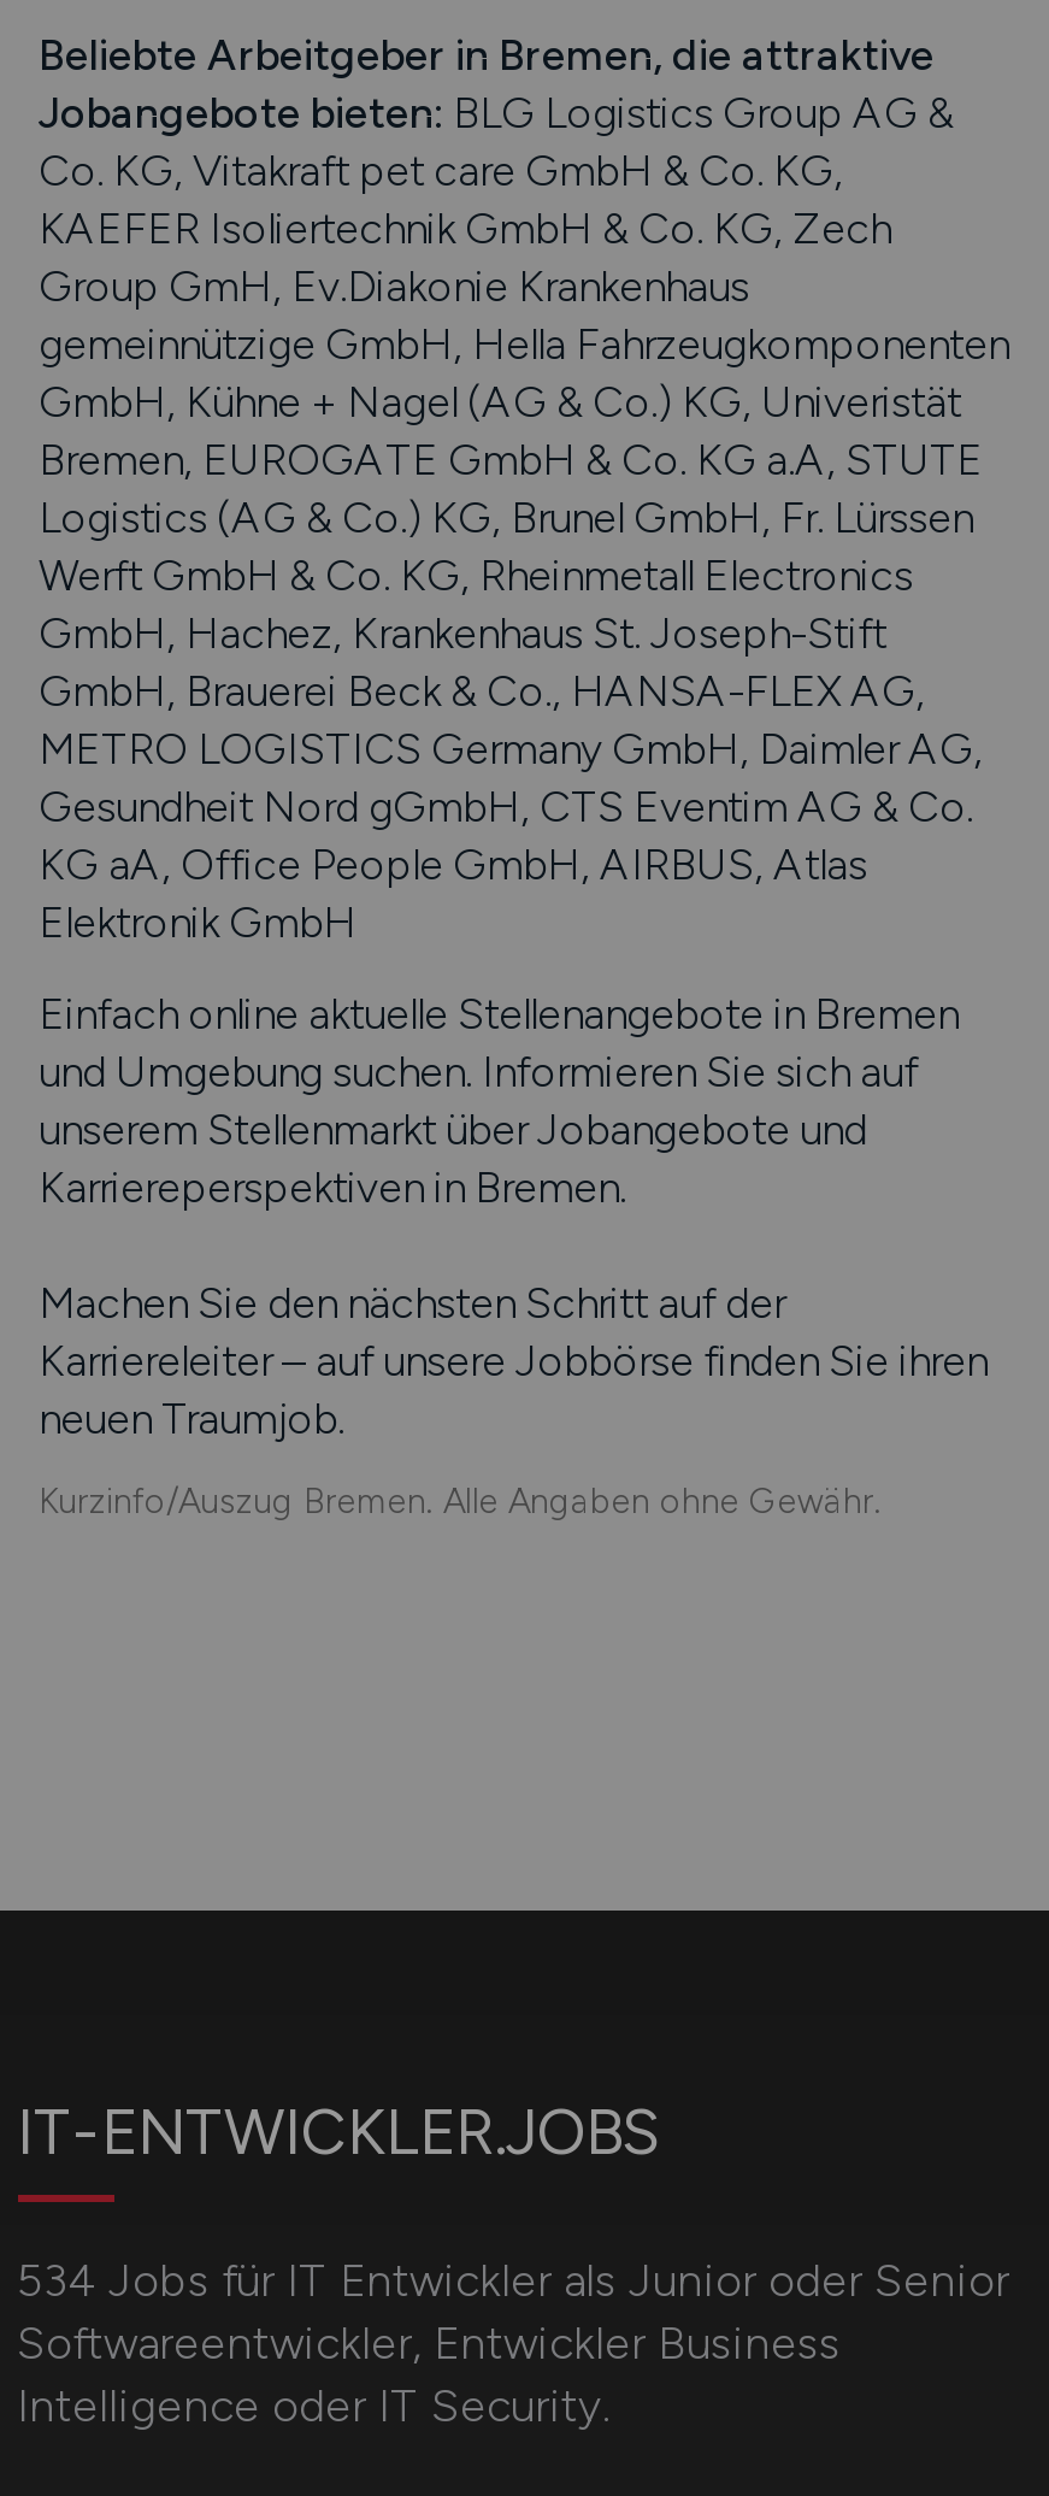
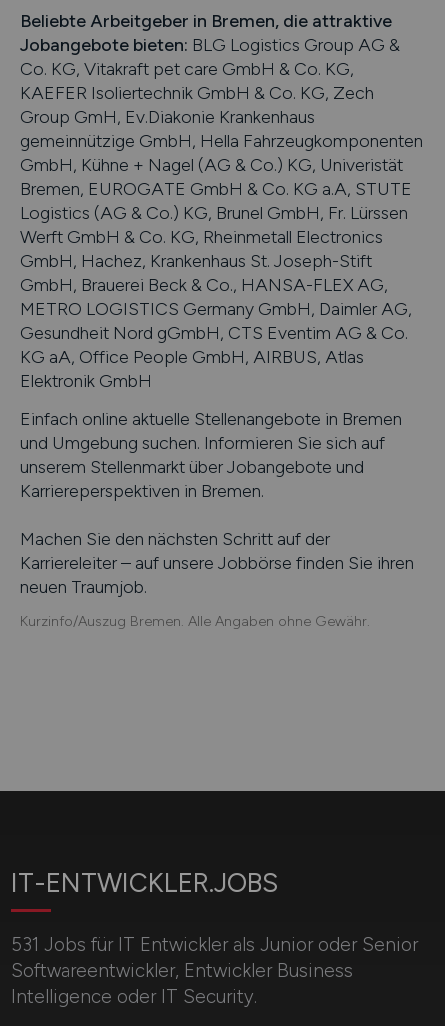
- 534 Jobs für IT Entwickler als Junior oder Senior
+ 531 Jobs für IT Entwickler als Junior oder Senior
